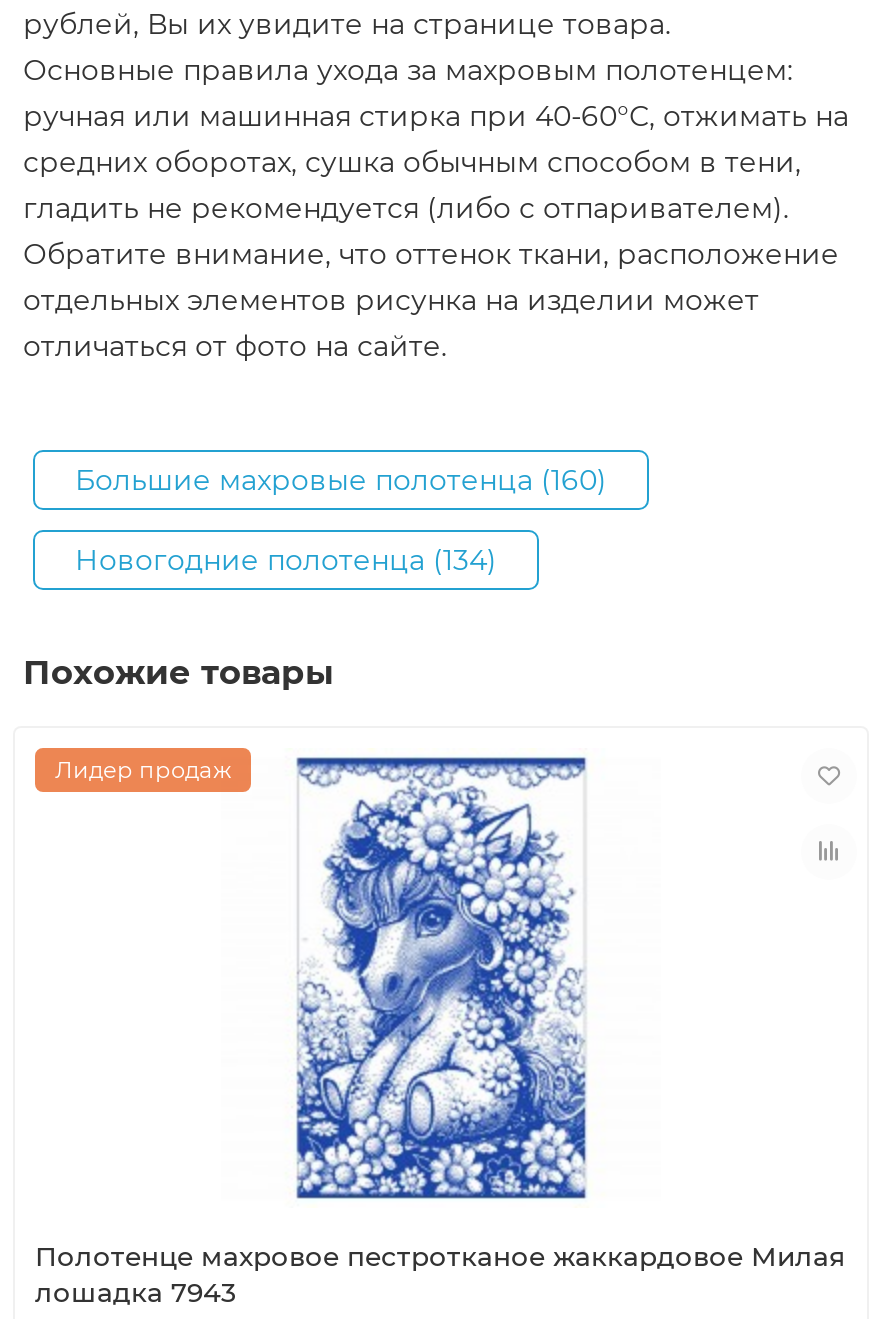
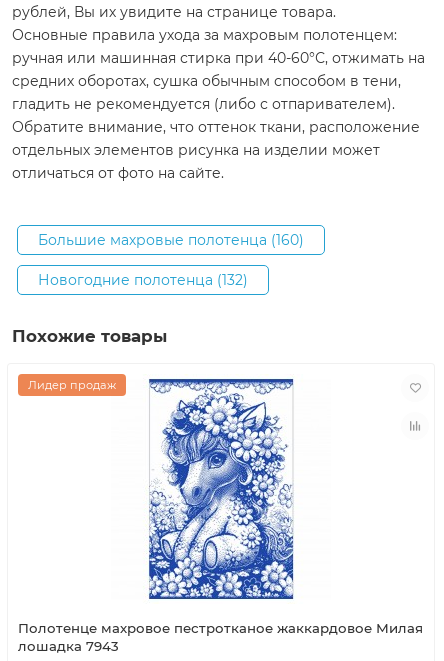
- Новогодние полотенца (134)
+ Новогодние полотенца (132)
